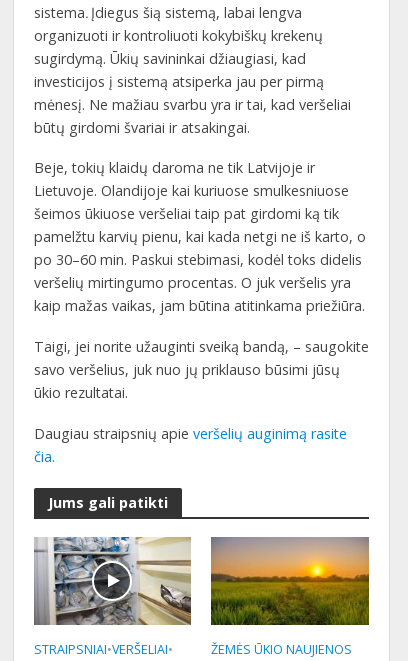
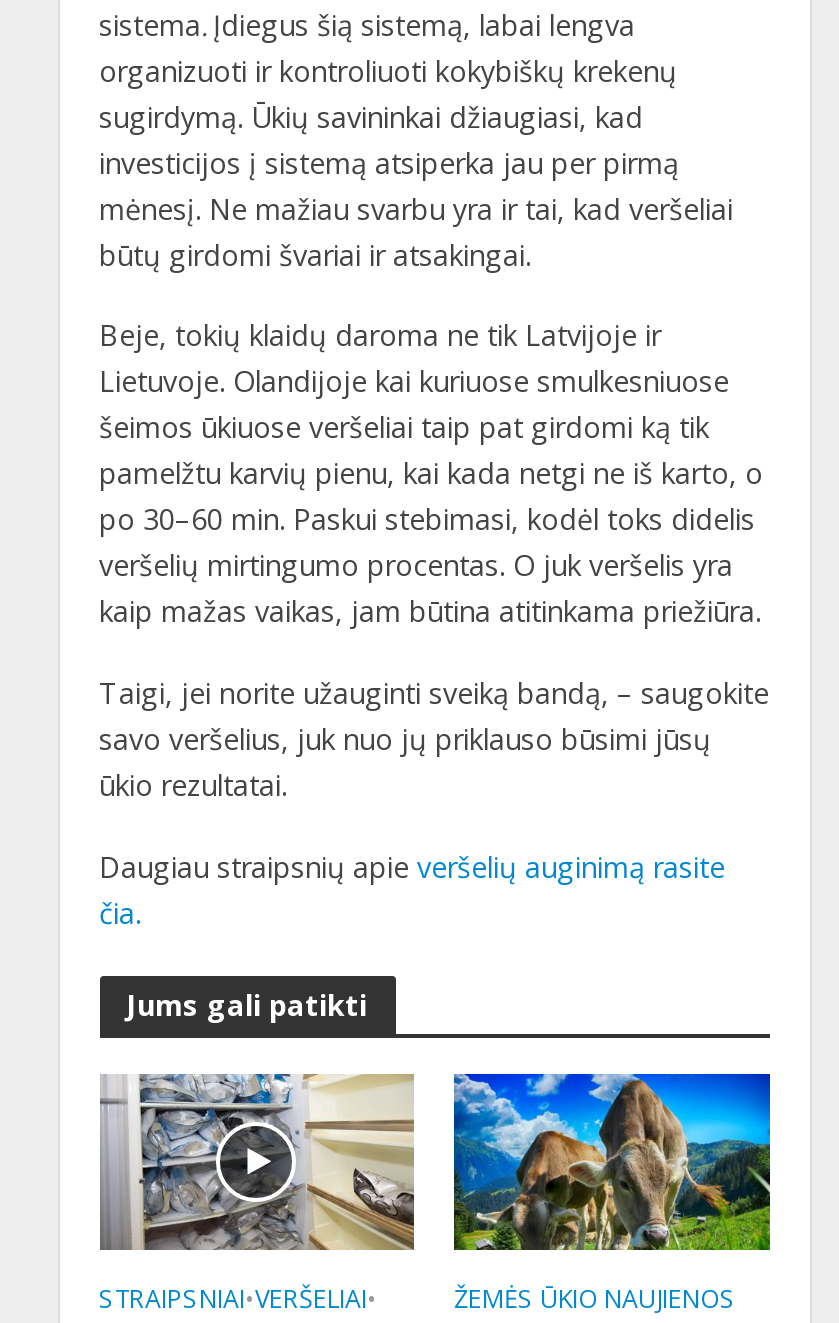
- [image]
+ [image]
